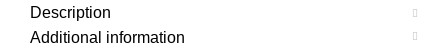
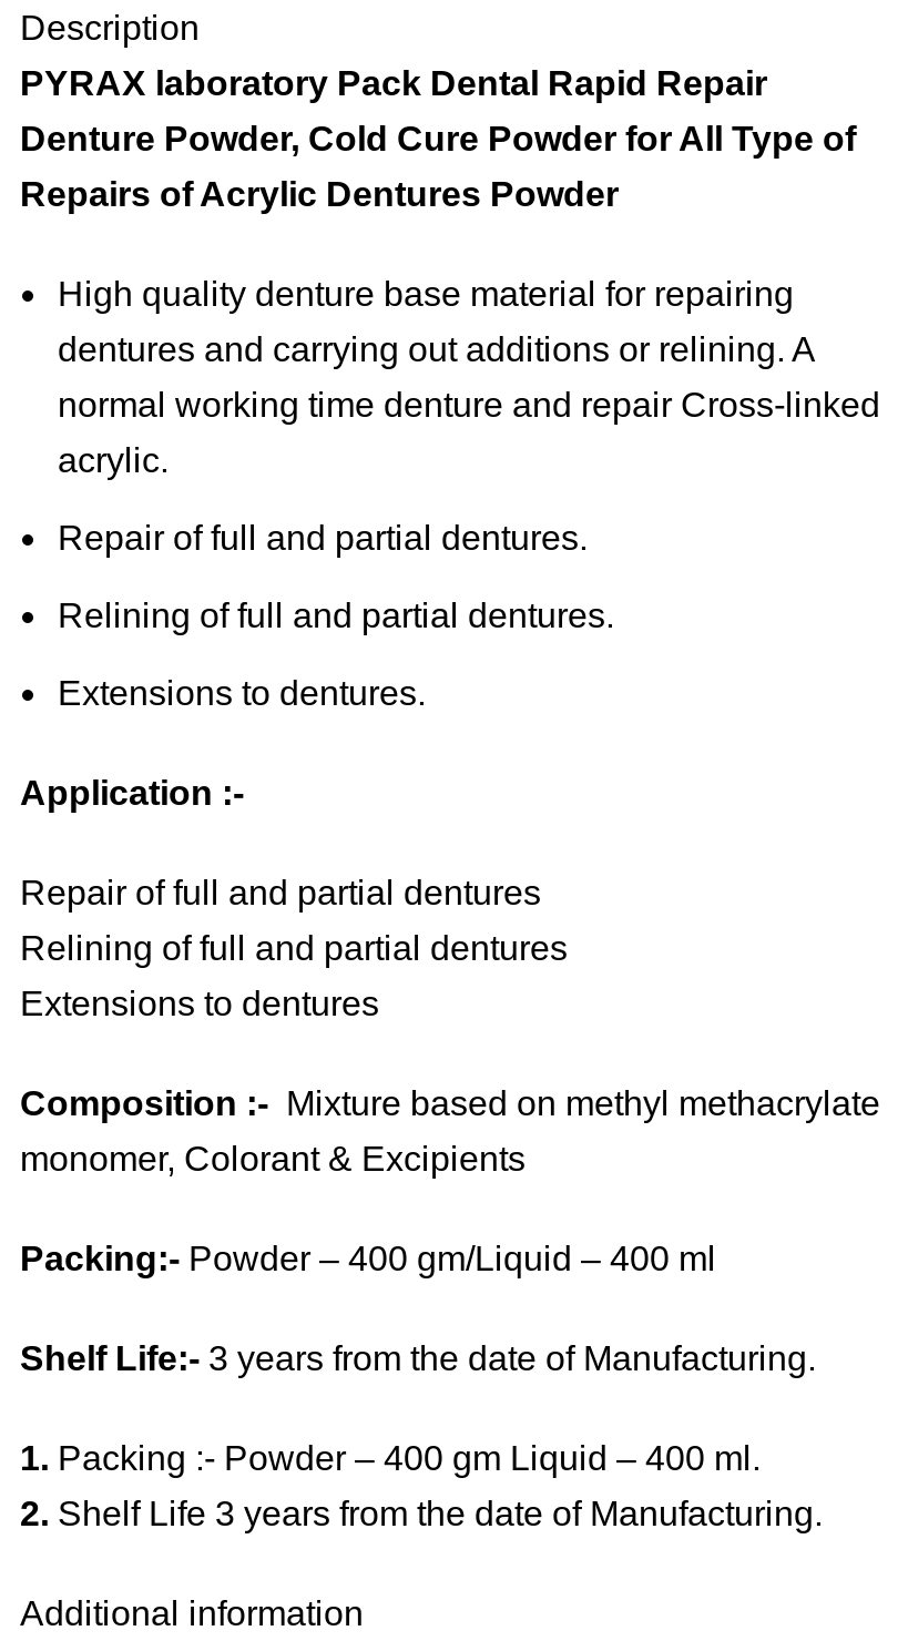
+ PYRAX laboratory Pack Dental Rapid Repair
+ Denture Powder, Cold Cure Powder for All Type of
+ Repairs of Acrylic Dentures Powder
+ High quality denture base material for repairing
+ dentures and carrying out additions or relining. A
+ normal working time denture and repair Cross-linked
+ acrylic.
+ Repair of full and partial dentures.
+ Relining of full and partial dentures.
+ Extensions to dentures.
+ Application :-
+ Repair of full and partial dentures
+ Relining of full and partial dentures
+ Extensions to dentures
+ Composition :- Mixture based on methyl methacrylate
+ monomer, Colorant & Excipients
+ Packing:- Powder – 400 gm/Liquid – 400 ml
+ Shelf Life:- 3 years from the date of Manufacturing.
+ 1. Packing :- Powder – 400 gm Liquid – 400 ml.
+ 2. Shelf Life 3 years from the date of Manufacturing.
